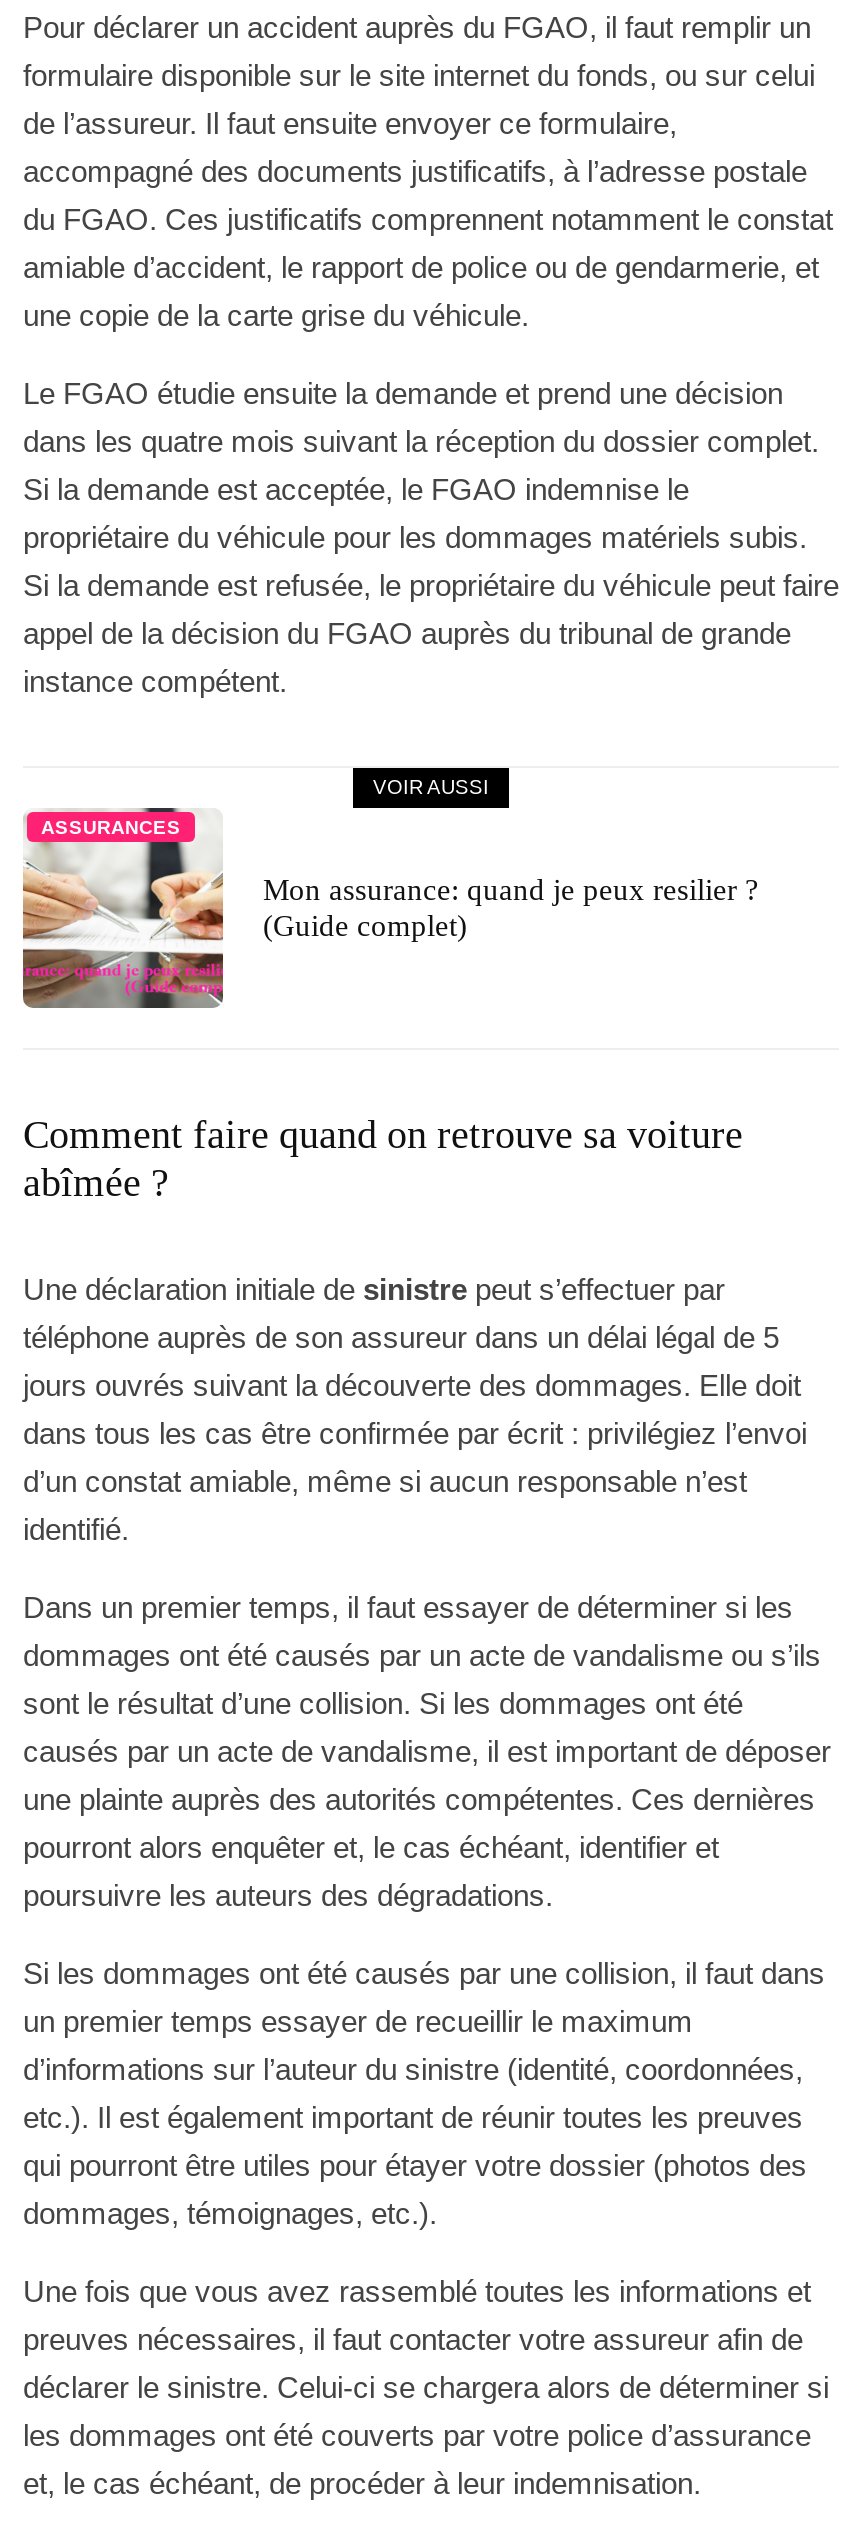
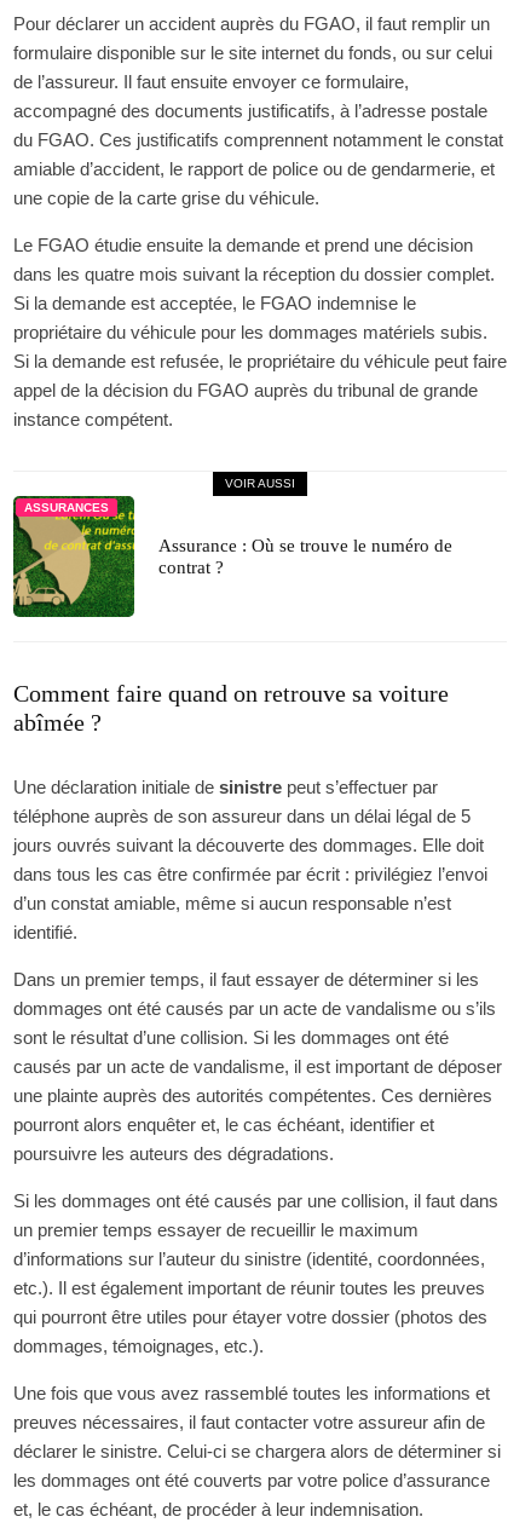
- [image]
- Mon assurance: quand je peux resilier ?
- (Guide complet)
+ [image]
+ Assurance : Où se trouve le numéro de
+ contrat ?
